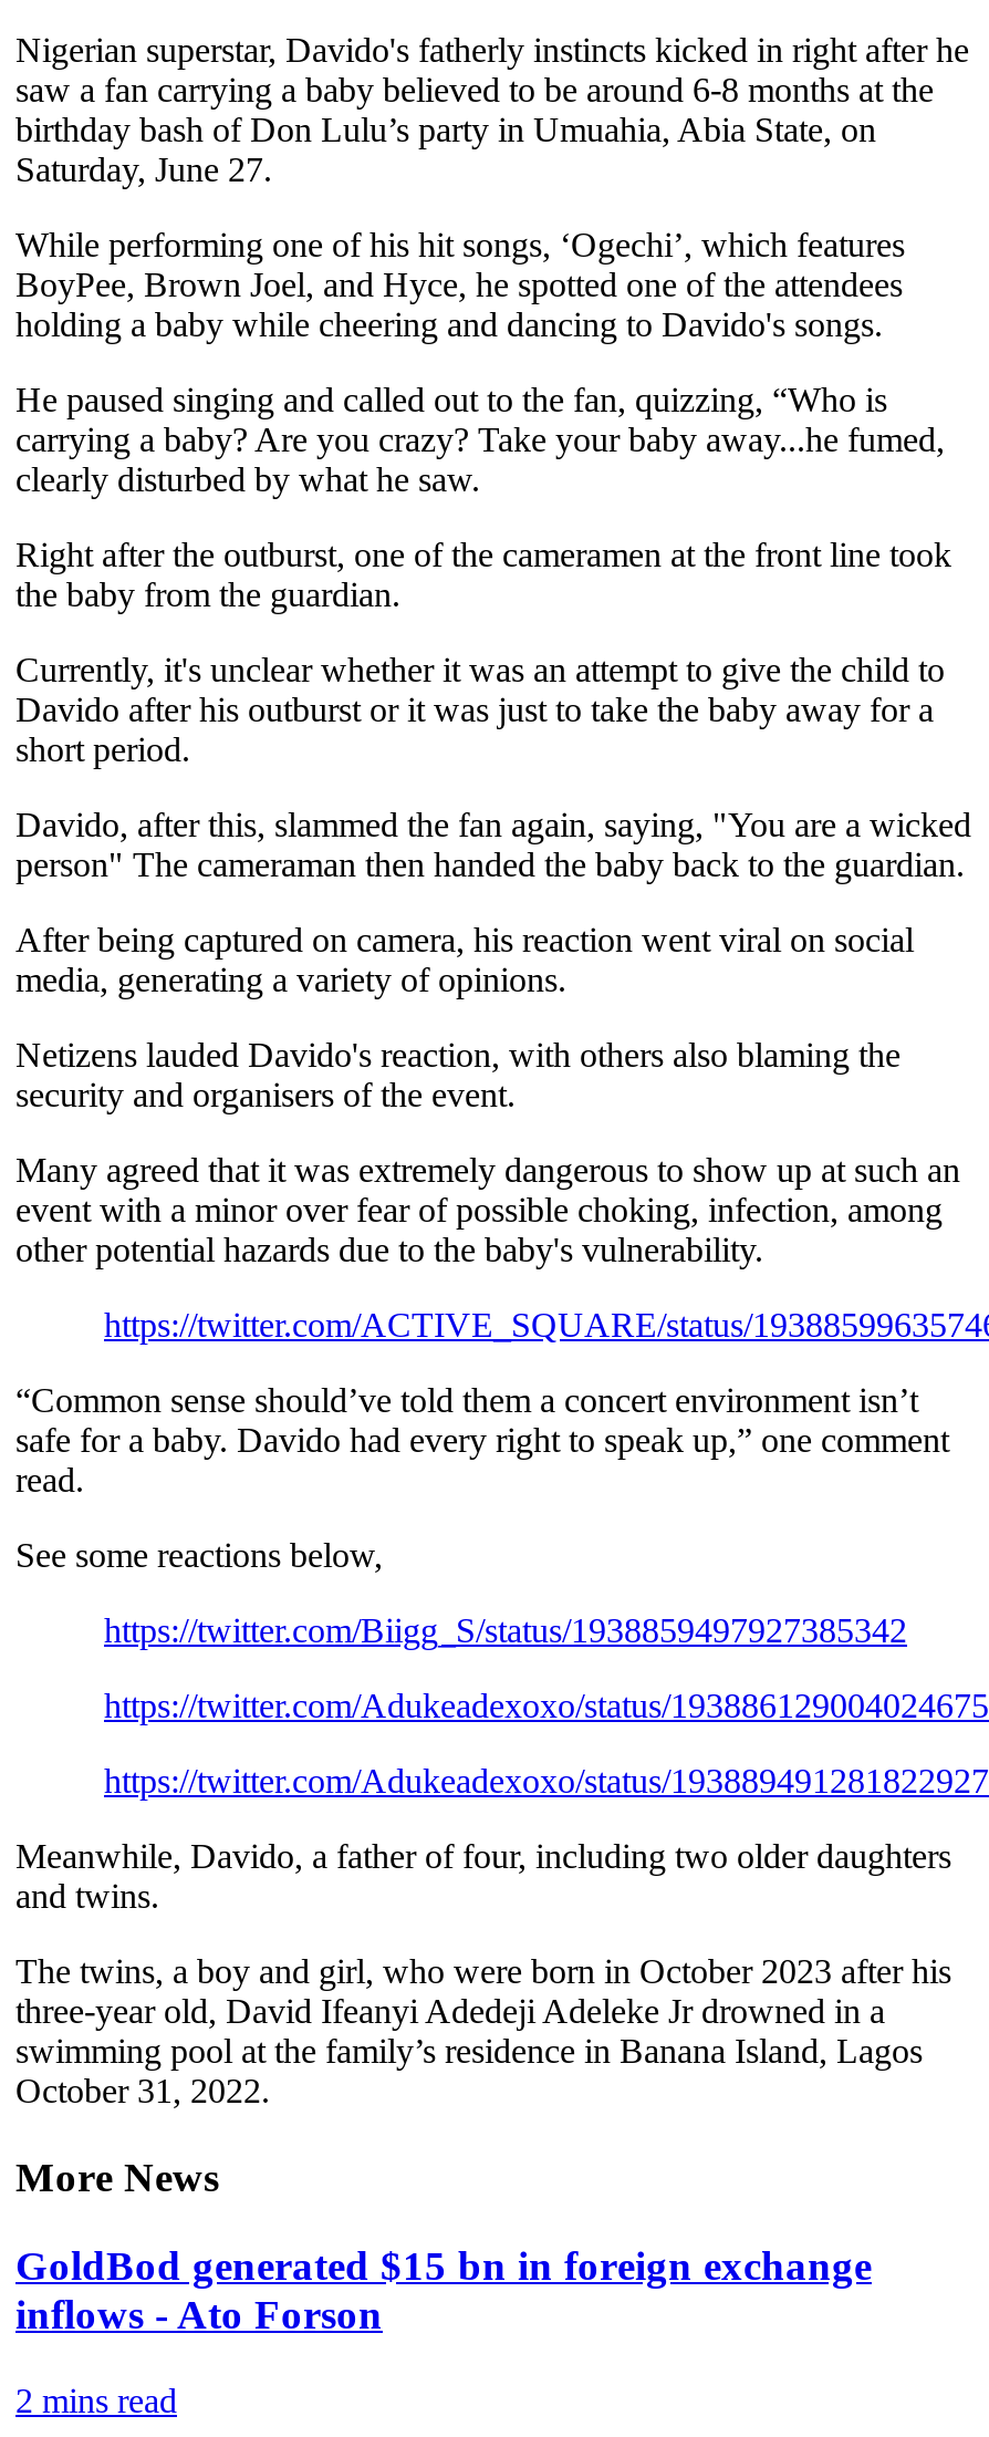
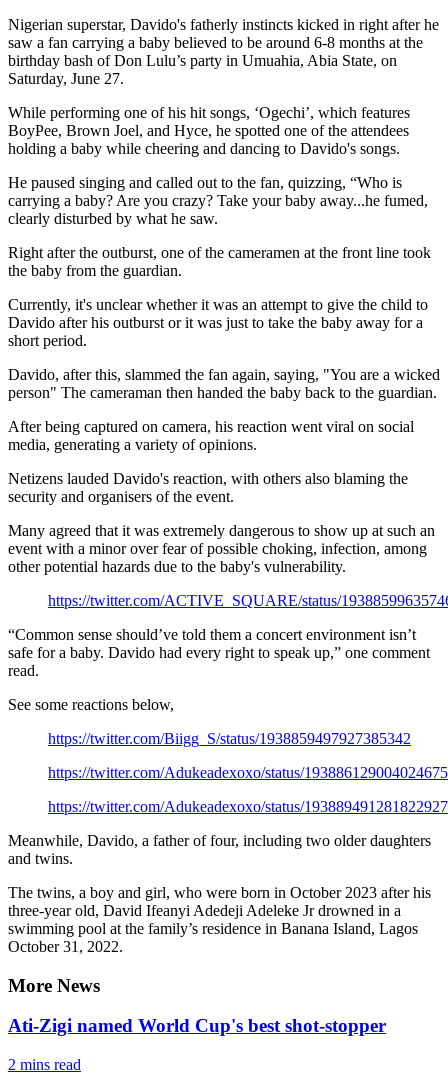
- GoldBod generated $15 bn in foreign exchange
- inflows - Ato Forson
+ Ati-Zigi named World Cup's best shot-stopper
